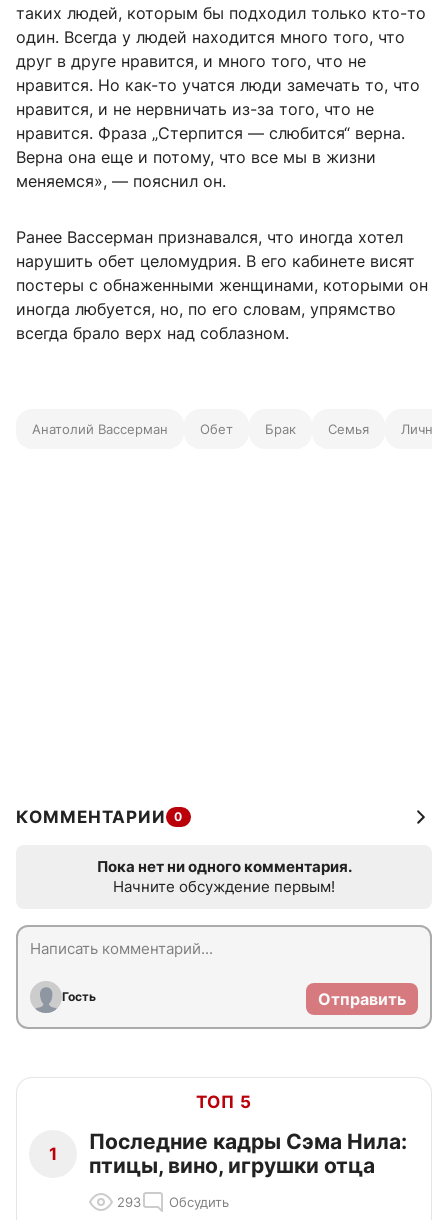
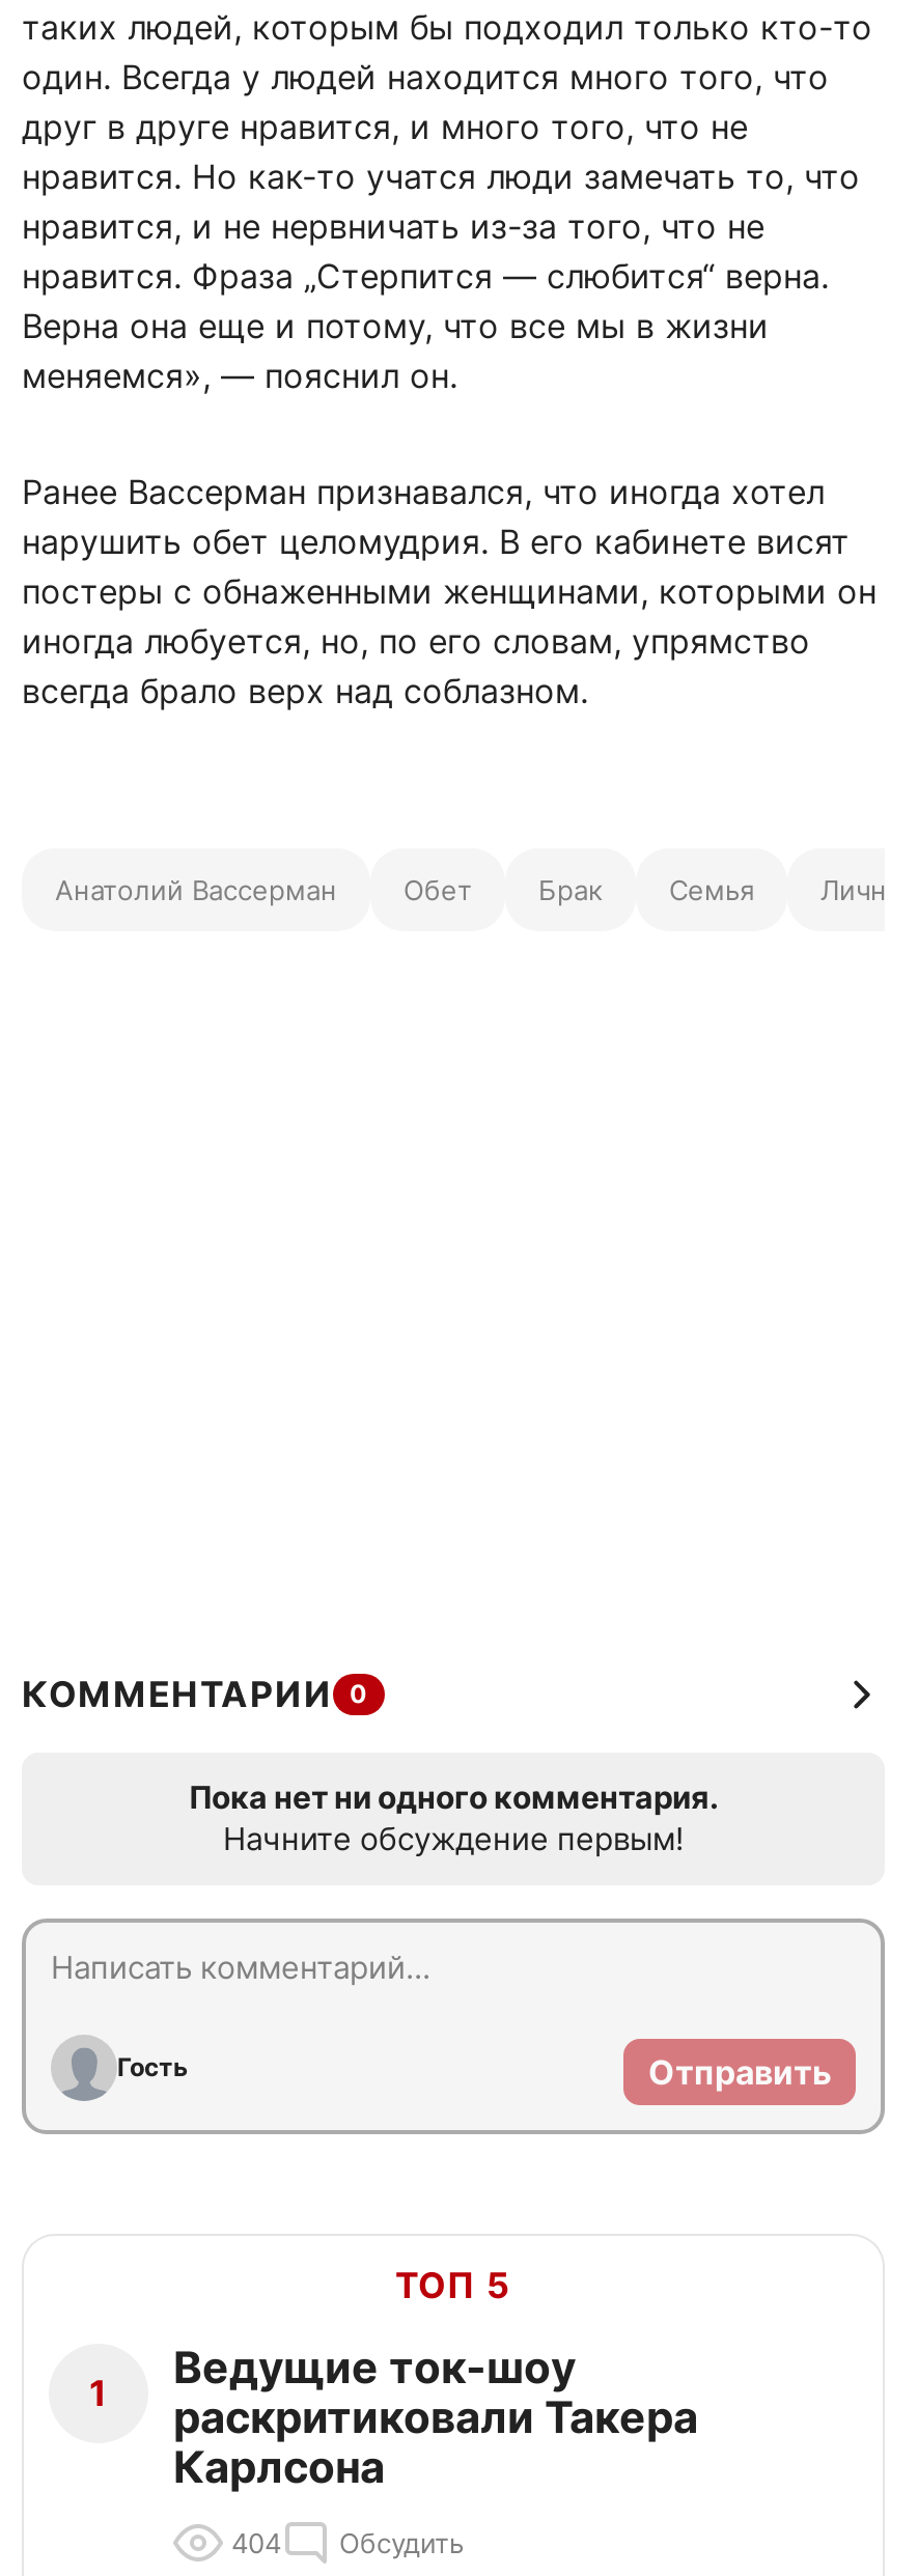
- Последние кадры Сэма Нила:
- птицы, вино, игрушки отца
+ Ведущие ток-шоу
+ раскритиковали Такера
+ Карлсона

- 293 Обсудить
+ 404 Обсудить
